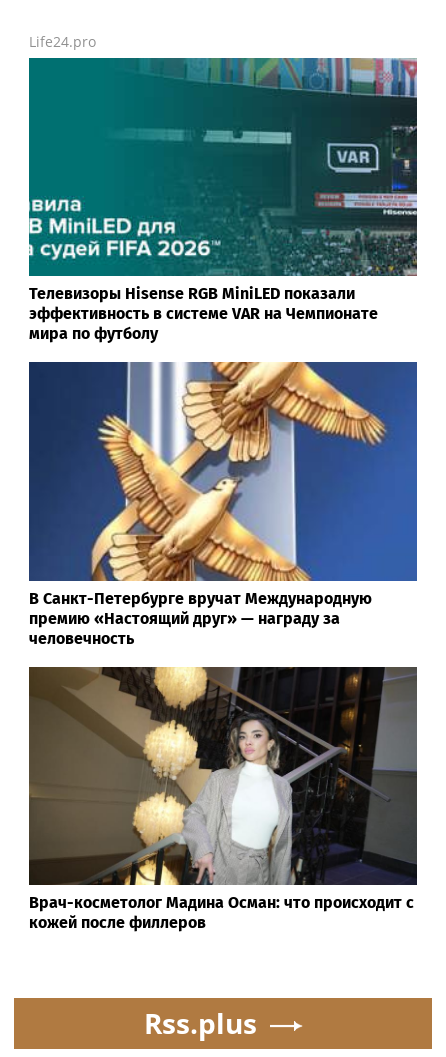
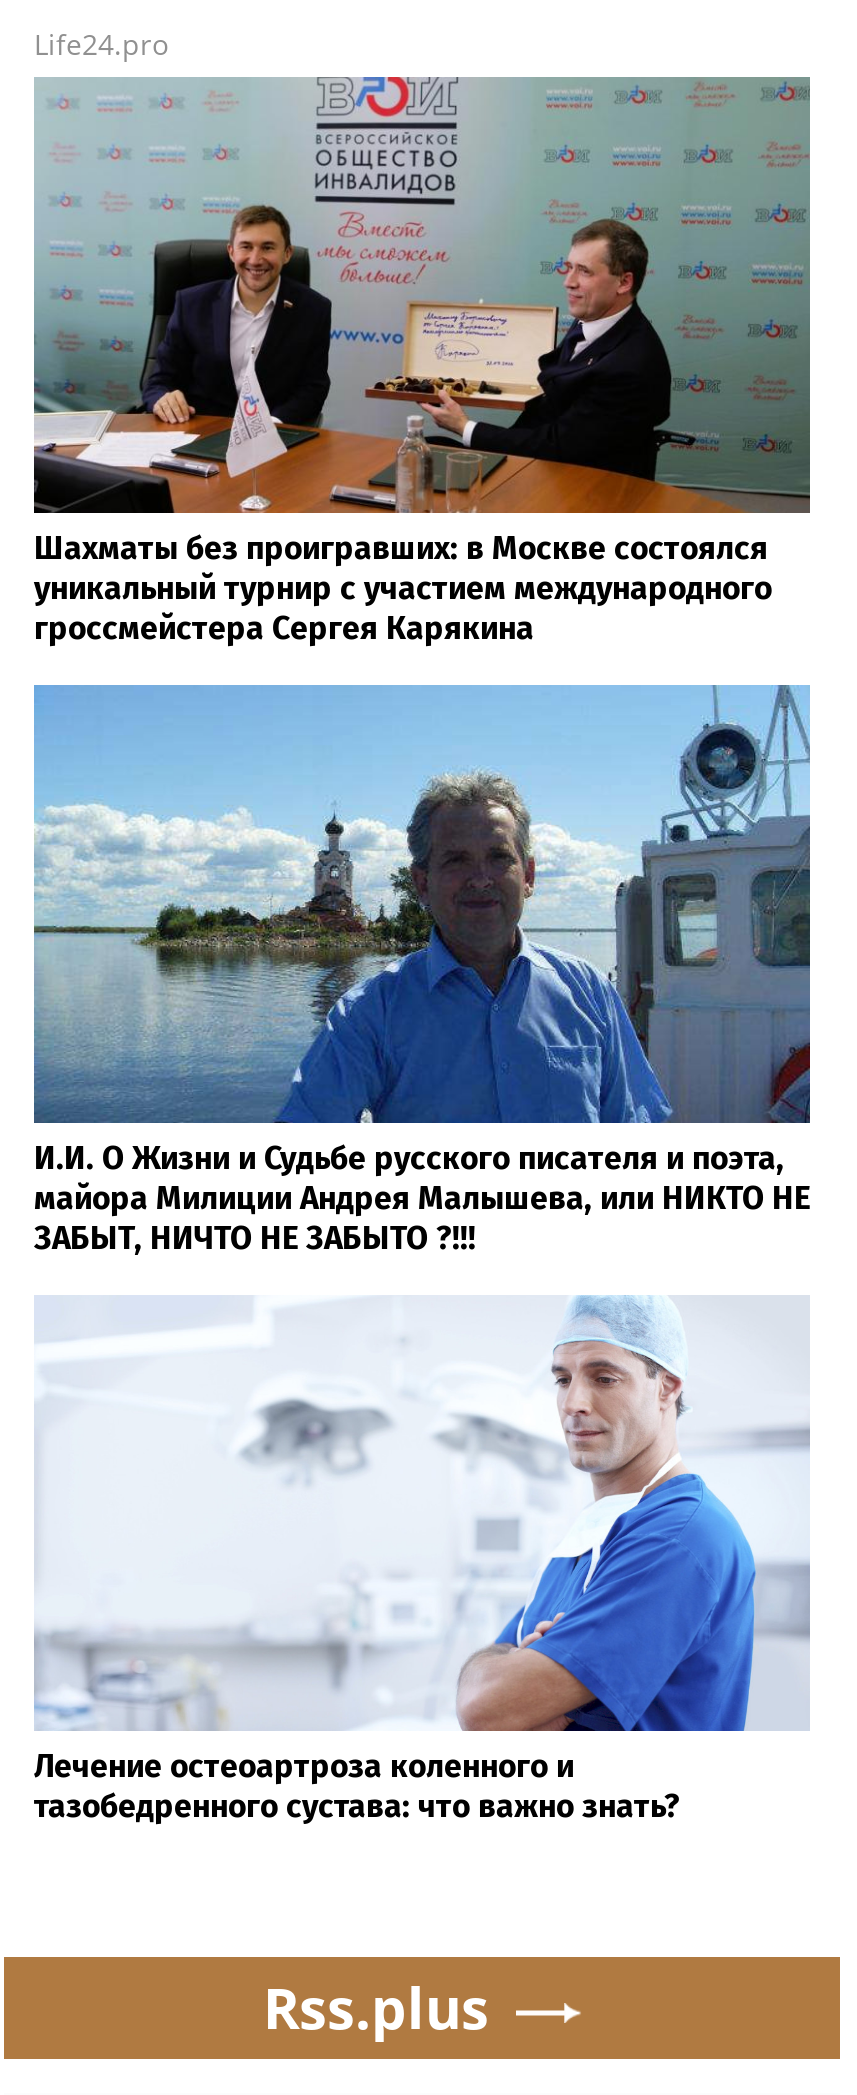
- [image]
- Телевизоры Hisense RGB MiniLED показали
- эффективность в системе VAR на Чемпионате
- мира по футболу
+ [image]
+ Шахматы без проигравших: в Москве состоялся
+ уникальный турнир с участием международного
+ гроссмейстера Сергея Карякина

- [image]
- В Санкт-Петербурге вручат Международную
- премию «Настоящий друг» — награду за
- человечность
+ [image]
+ И.И. О Жизни и Судьбе русского писателя и поэта,
+ майора Милиции Андрея Малышева, или НИКТО НЕ
+ ЗАБЫТ, НИЧТО НЕ ЗАБЫТО ?!!!

- [image]
- Врач-косметолог Мадина Осман: что происходит с
- кожей после филлеров
+ [image]
+ Лечение остеоартроза коленного и
+ тазобедренного сустава: что важно знать?
